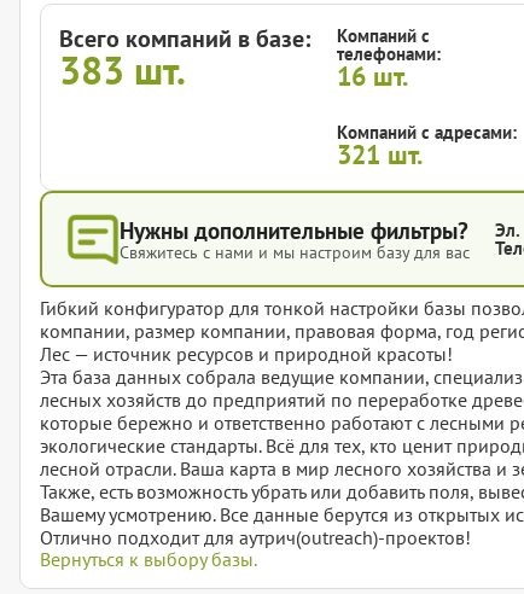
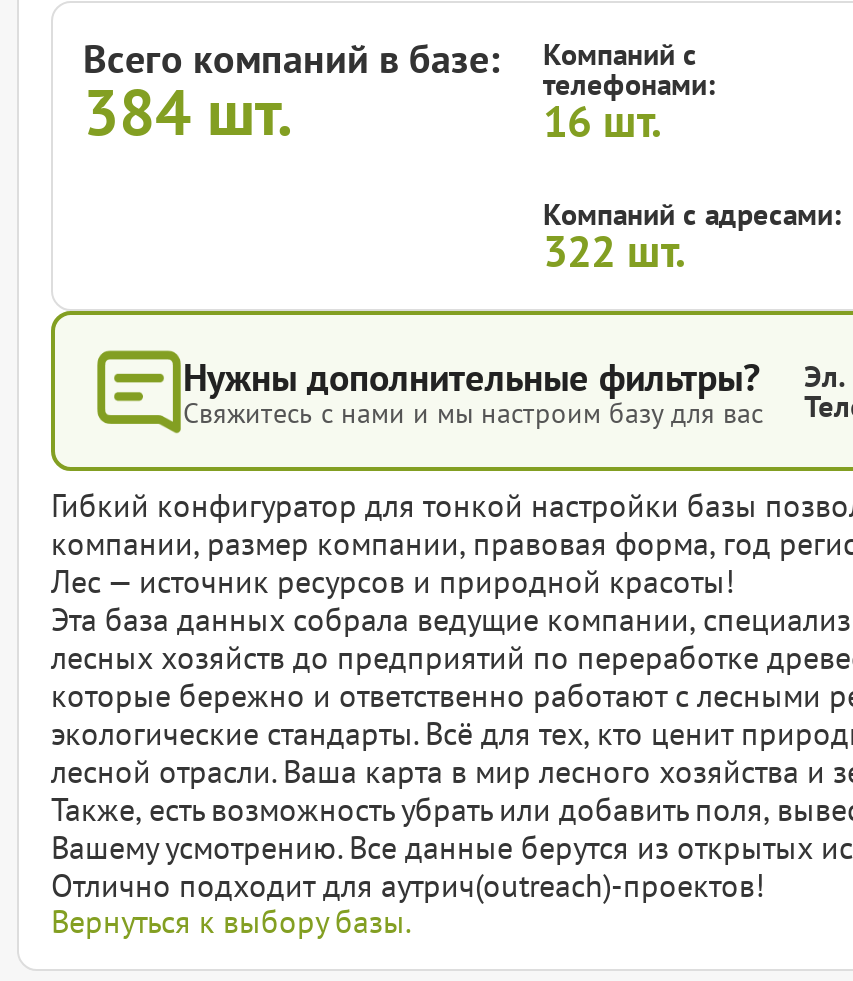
- 383шт.
+ 384шт.

- 321шт.
+ 322шт.
